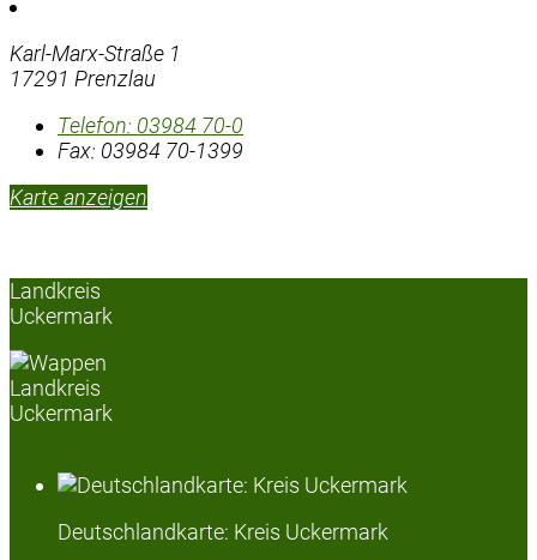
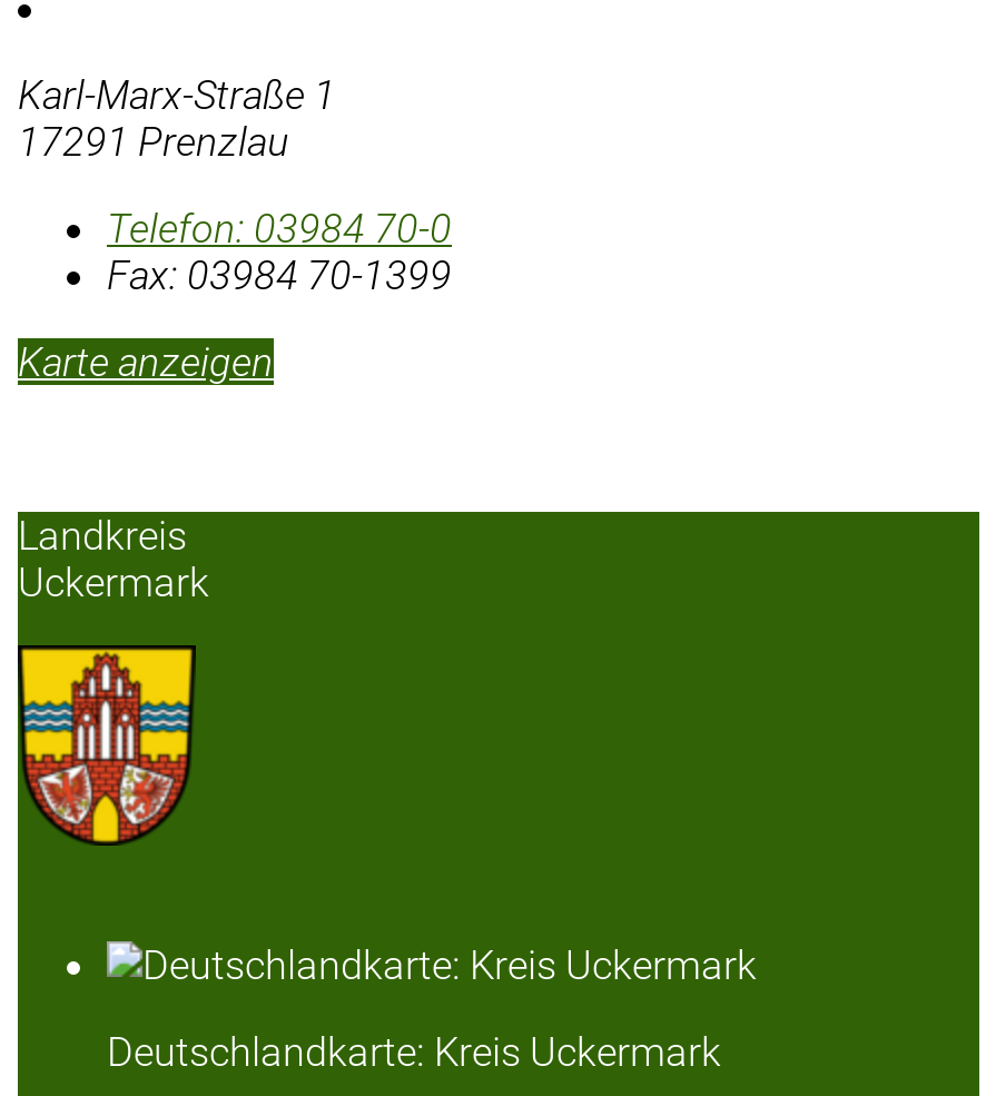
- [image]
+ [image]
